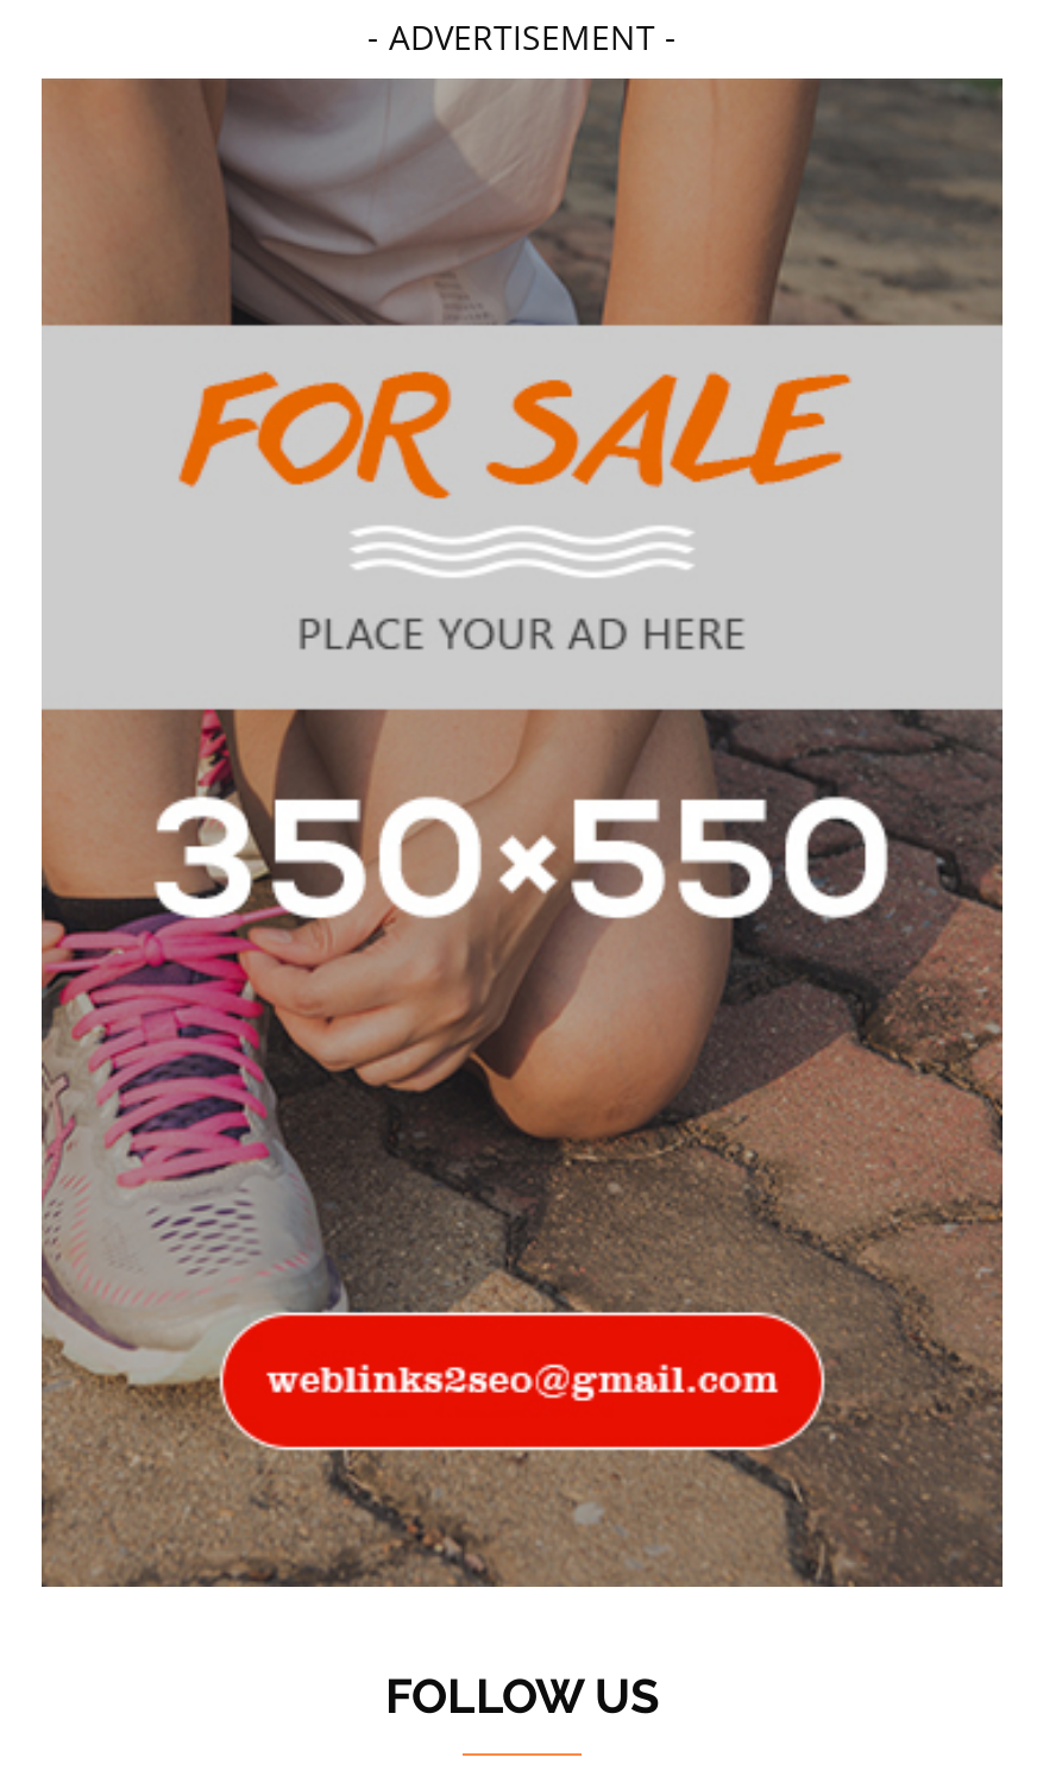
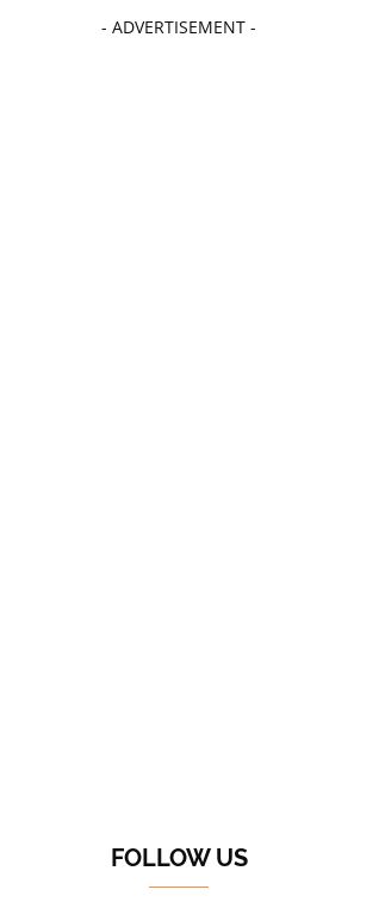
- [image]
